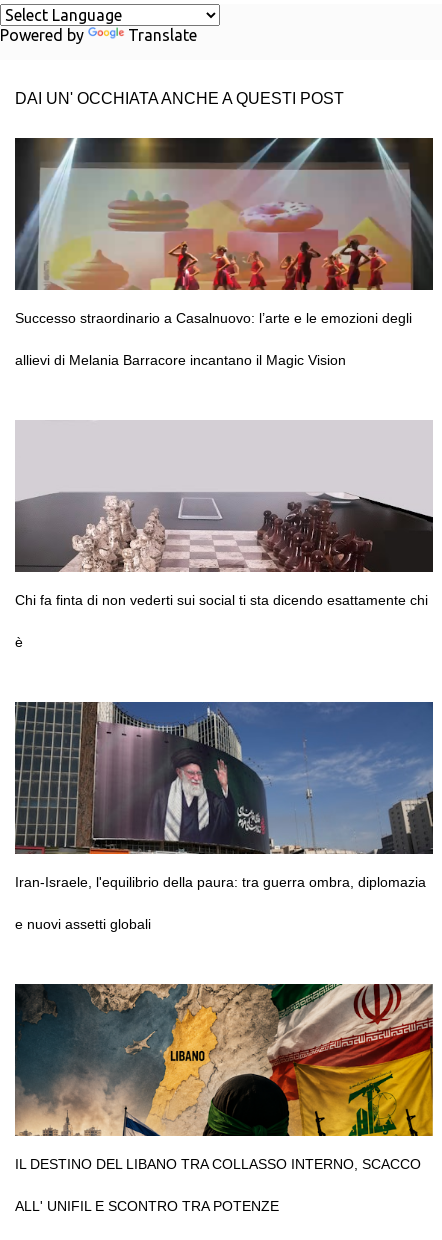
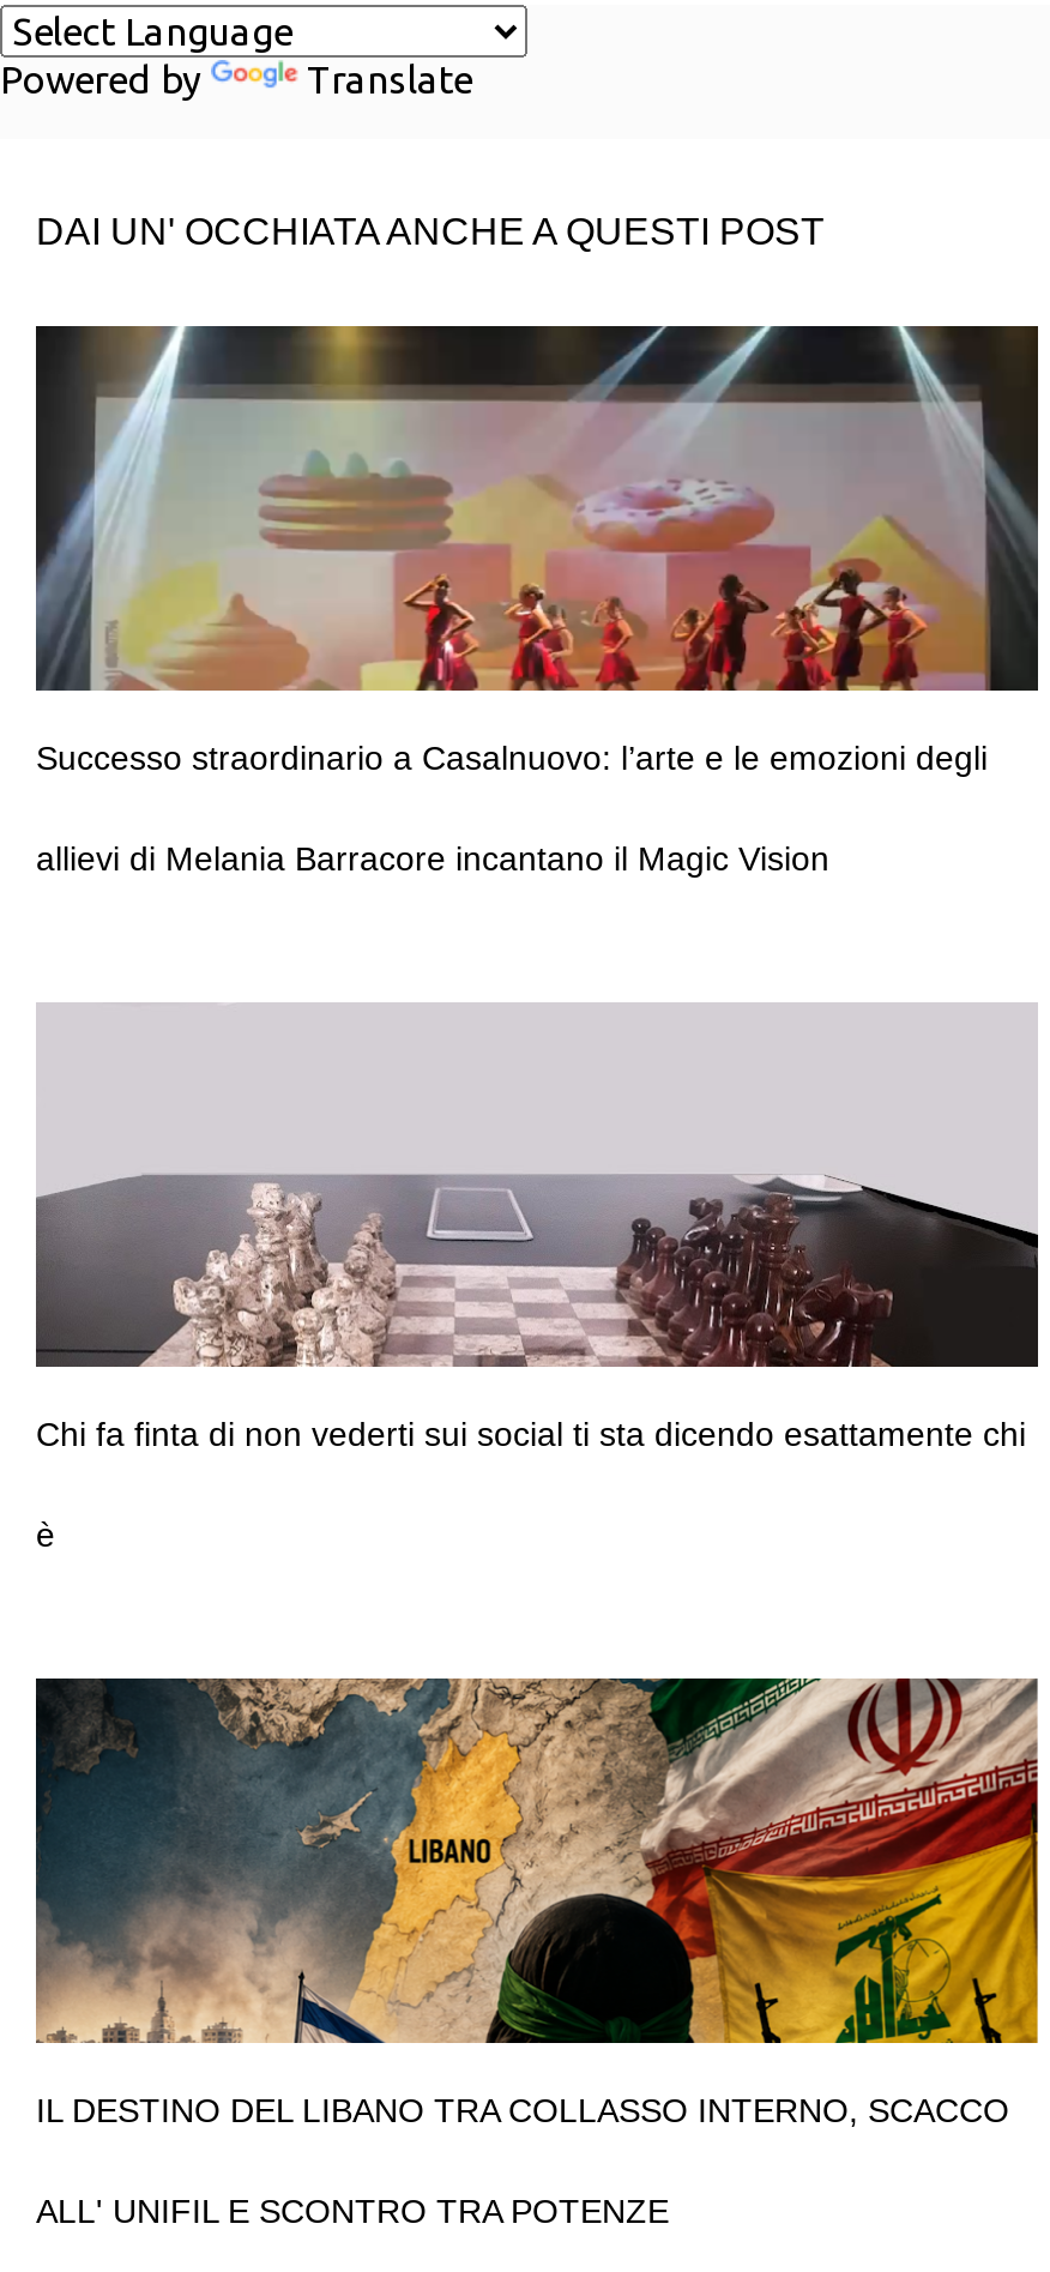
- [image]
- Iran-Israele, l'equilibrio della paura: tra guerra ombra, diplomazia
- e nuovi assetti globali
